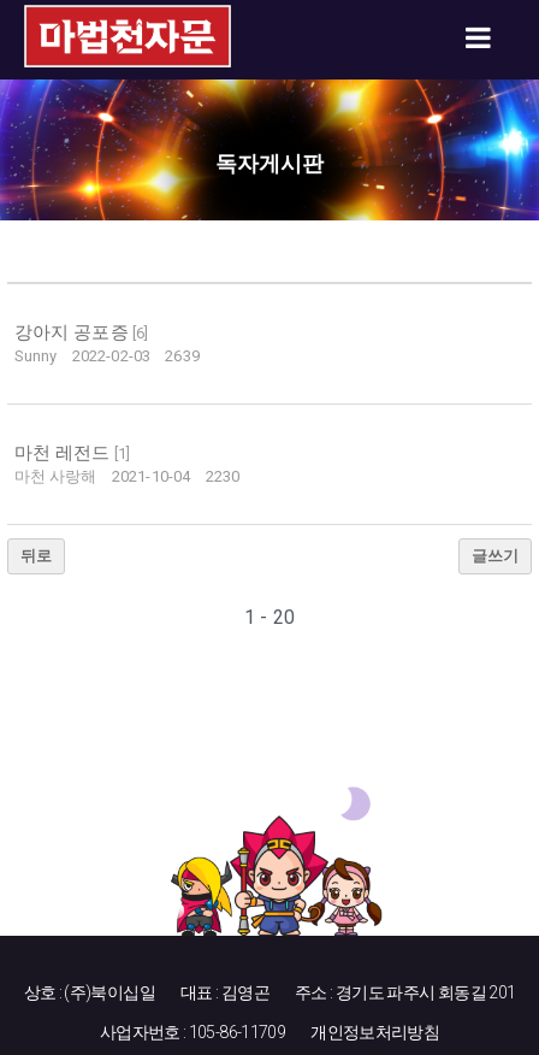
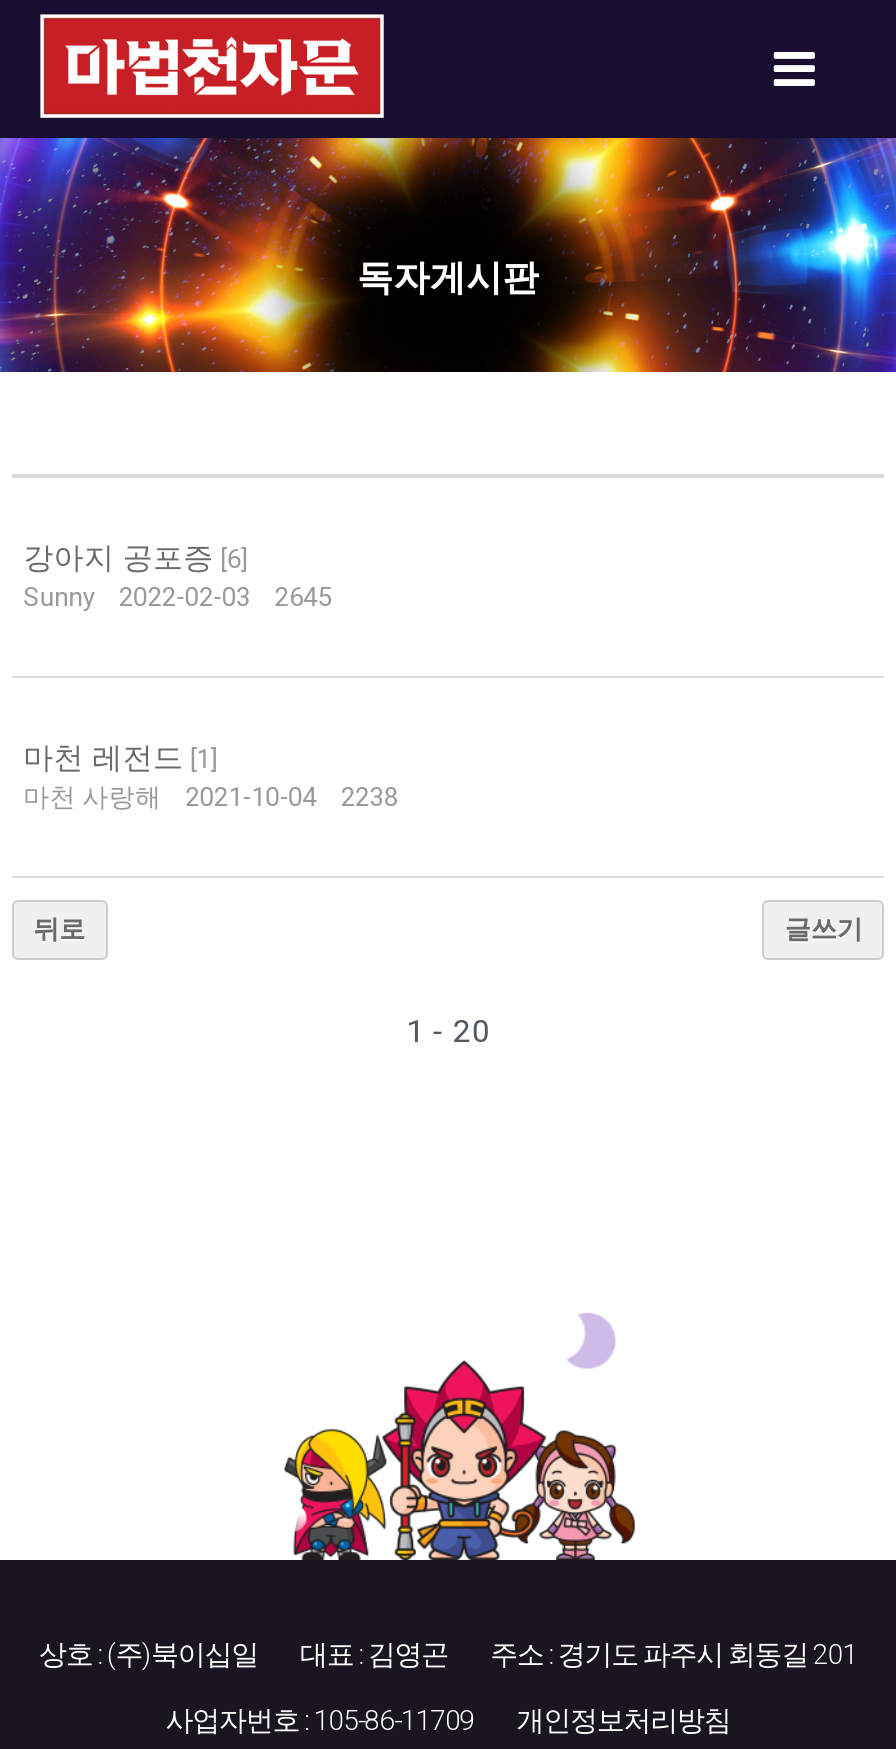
- Sunny 2022-02-03 2639
+ Sunny 2022-02-03 2645

- 마천 사랑해 2021-10-04 2230
+ 마천 사랑해 2021-10-04 2238
